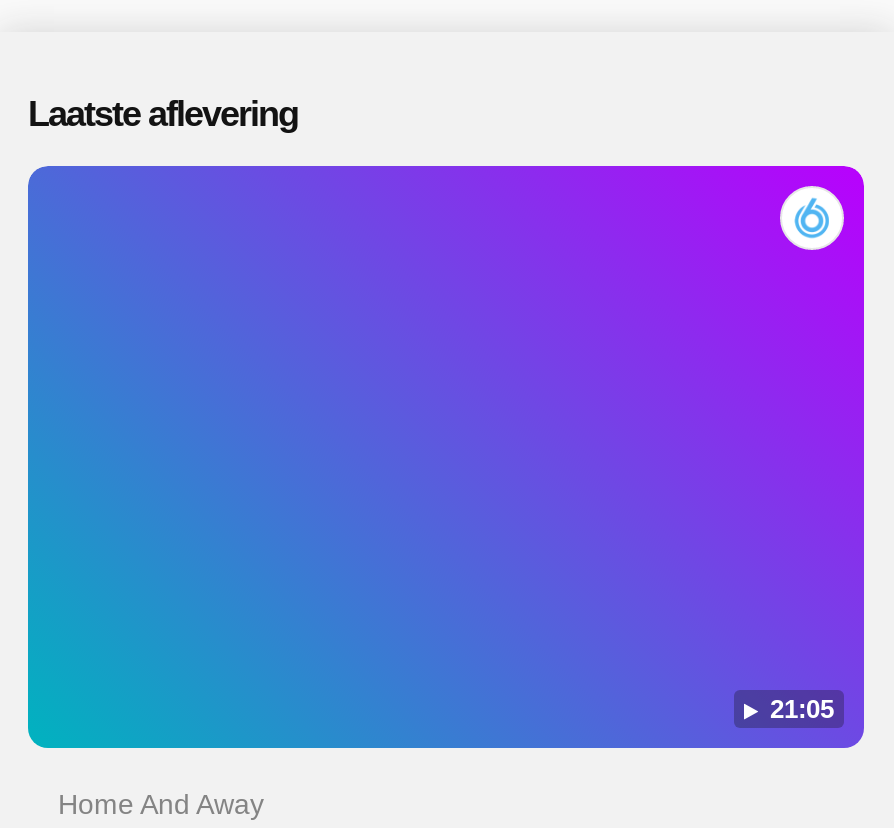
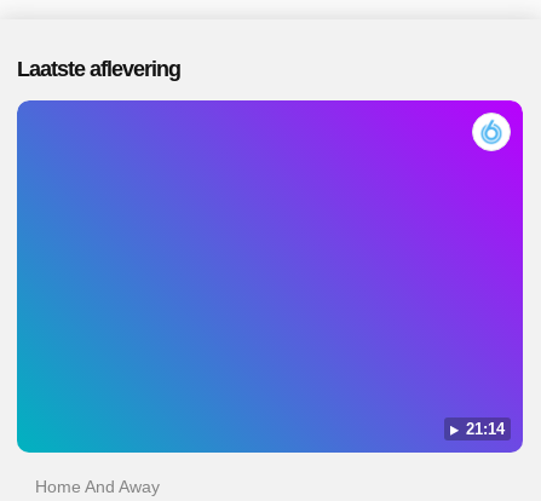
- 21:05
+ 21:14
